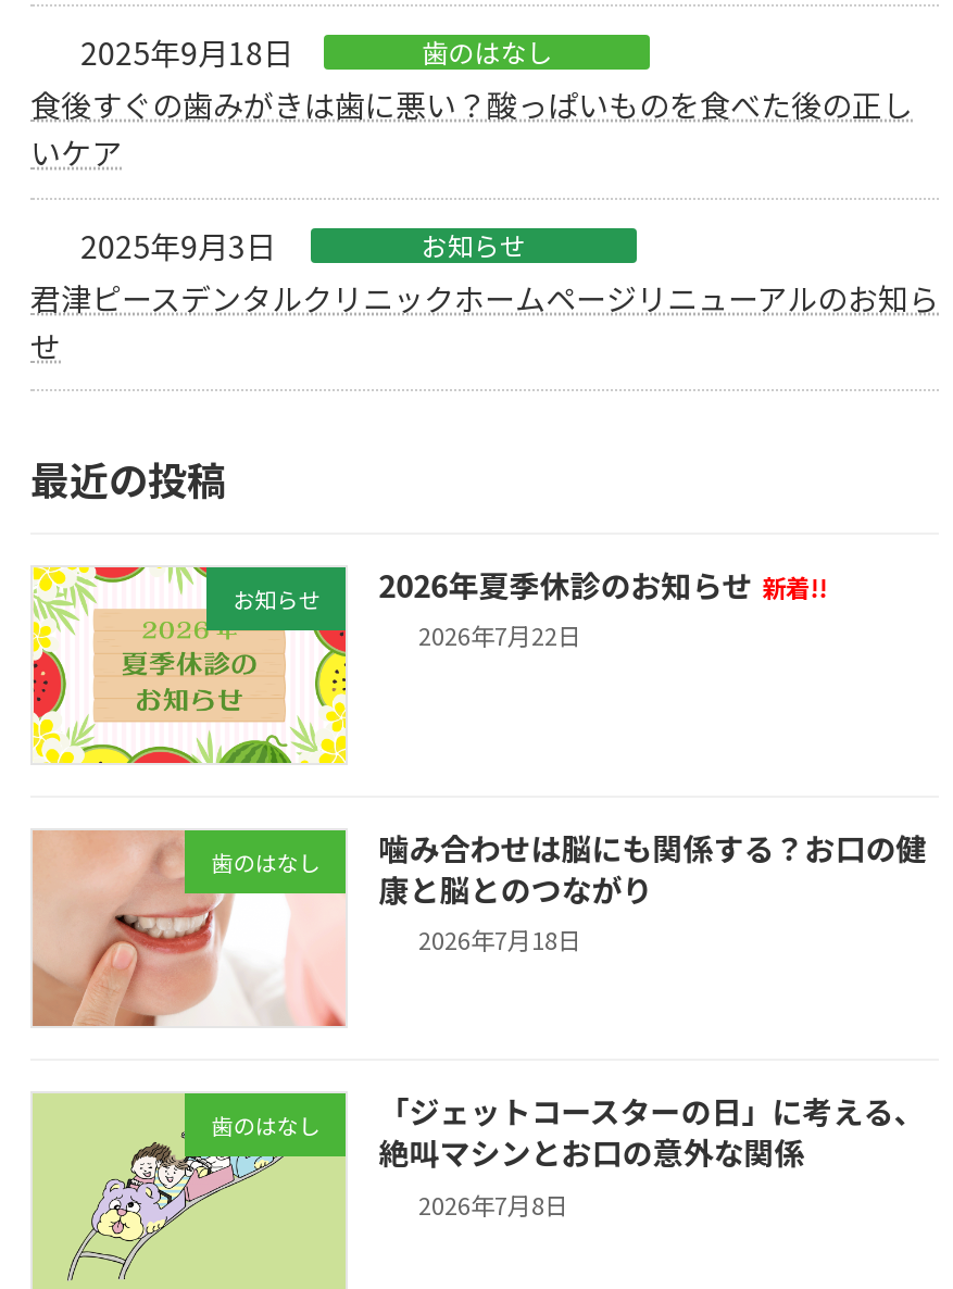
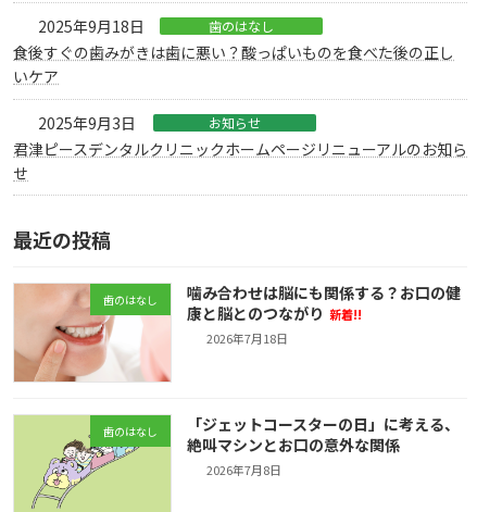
- [image]
- お知らせ
- 2026年夏季休診のお知らせ 新着!!
- 2026年7月22日

- 康と脳とのつながり
+ 康と脳とのつながり 新着!!
